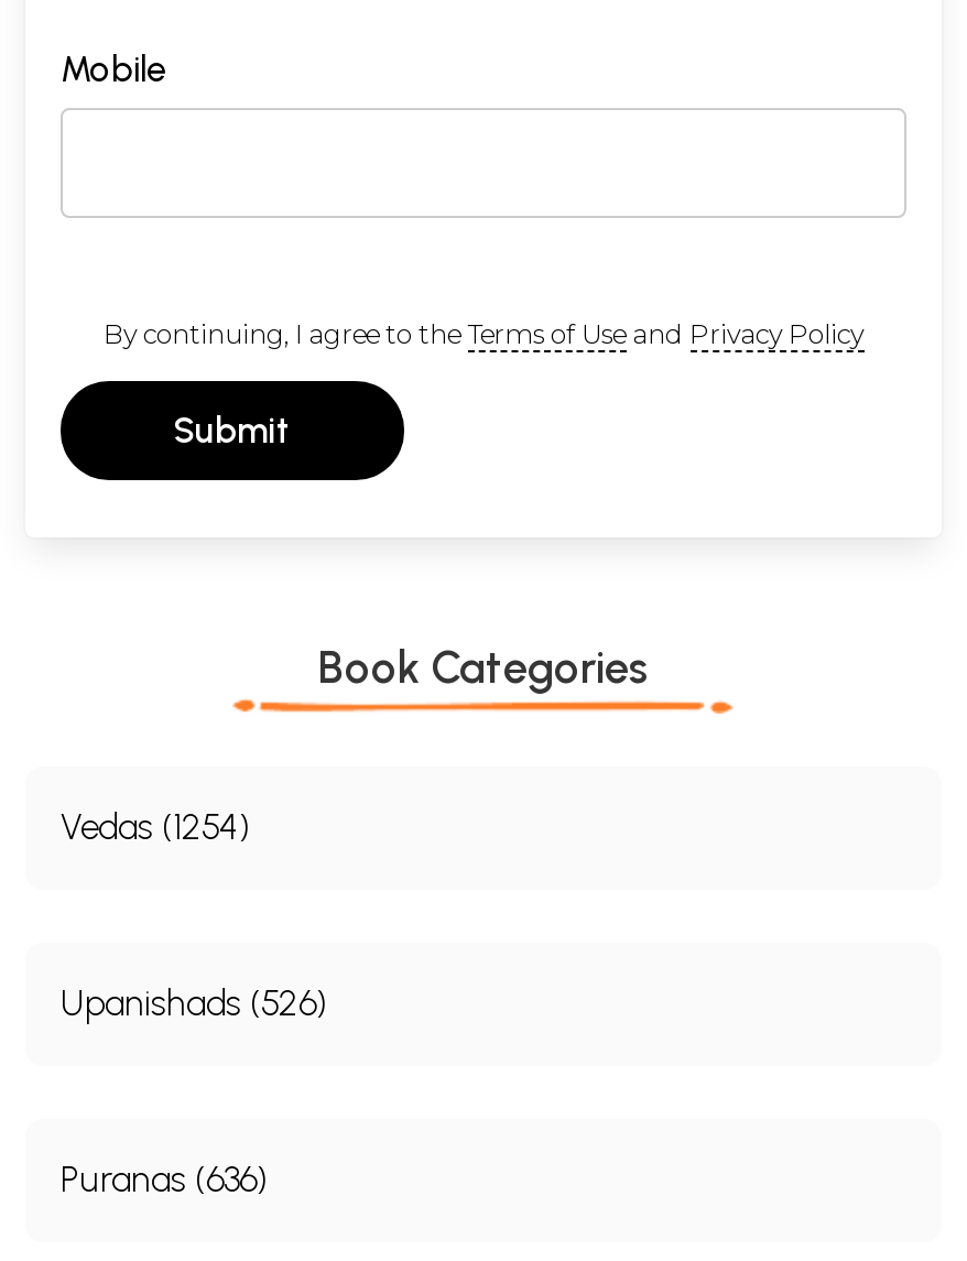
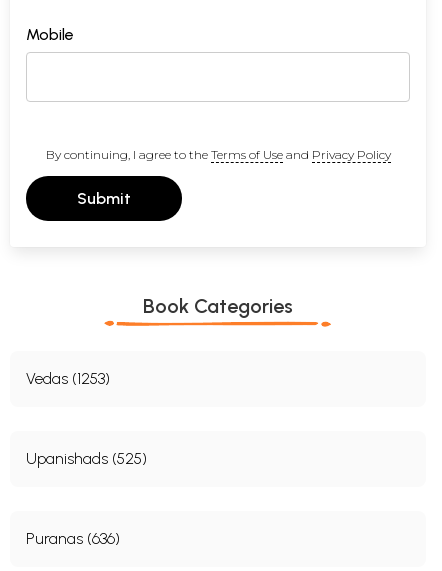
- Vedas (1254)
+ Vedas (1253)

- Upanishads (526)
+ Upanishads (525)
